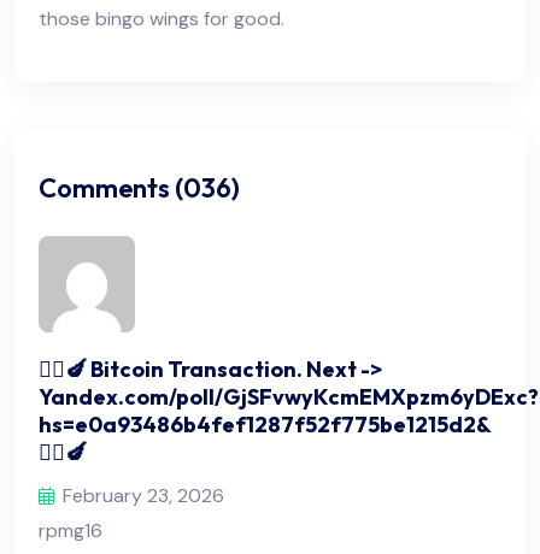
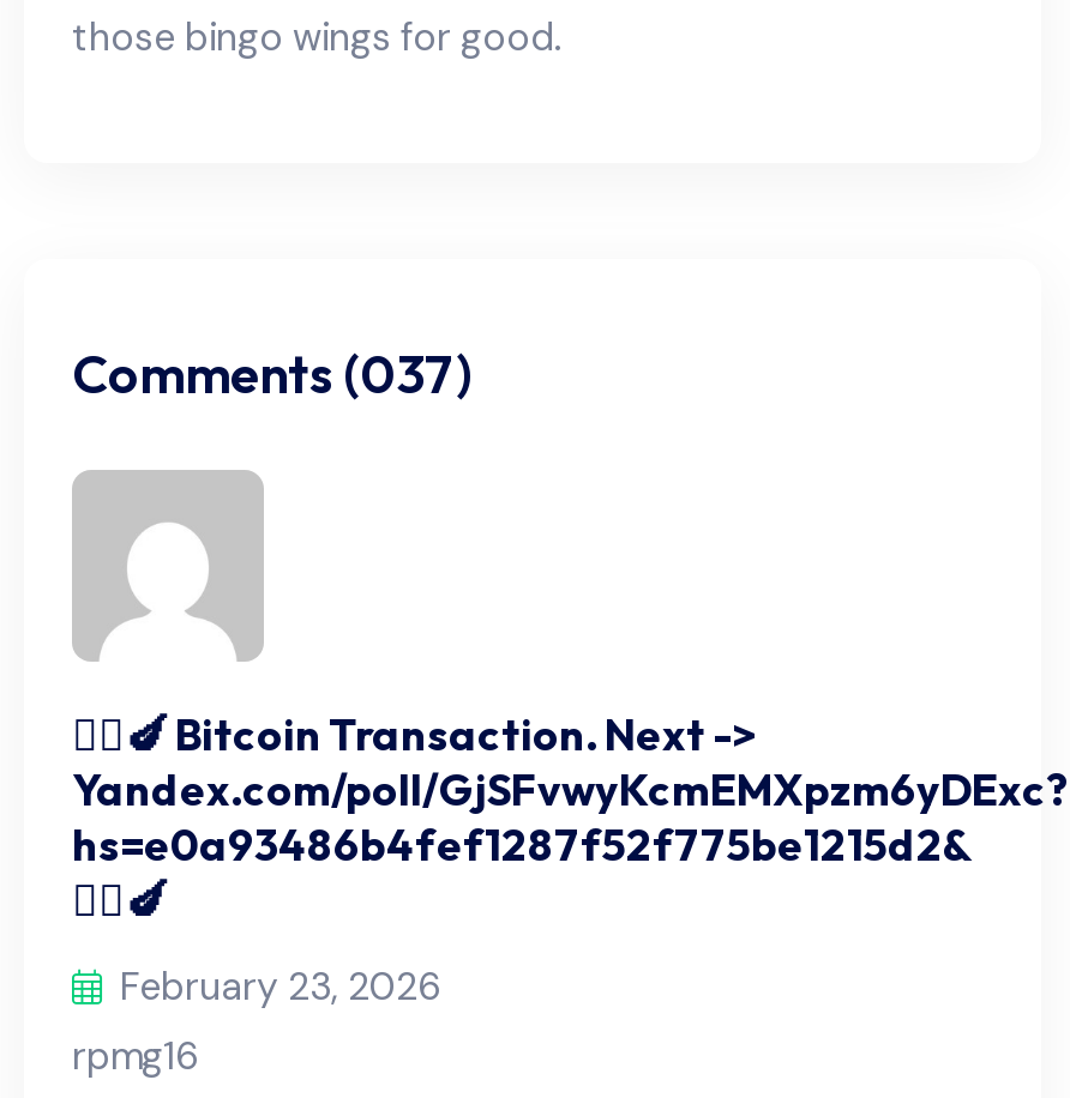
- Comments (036)
+ Comments (037)
